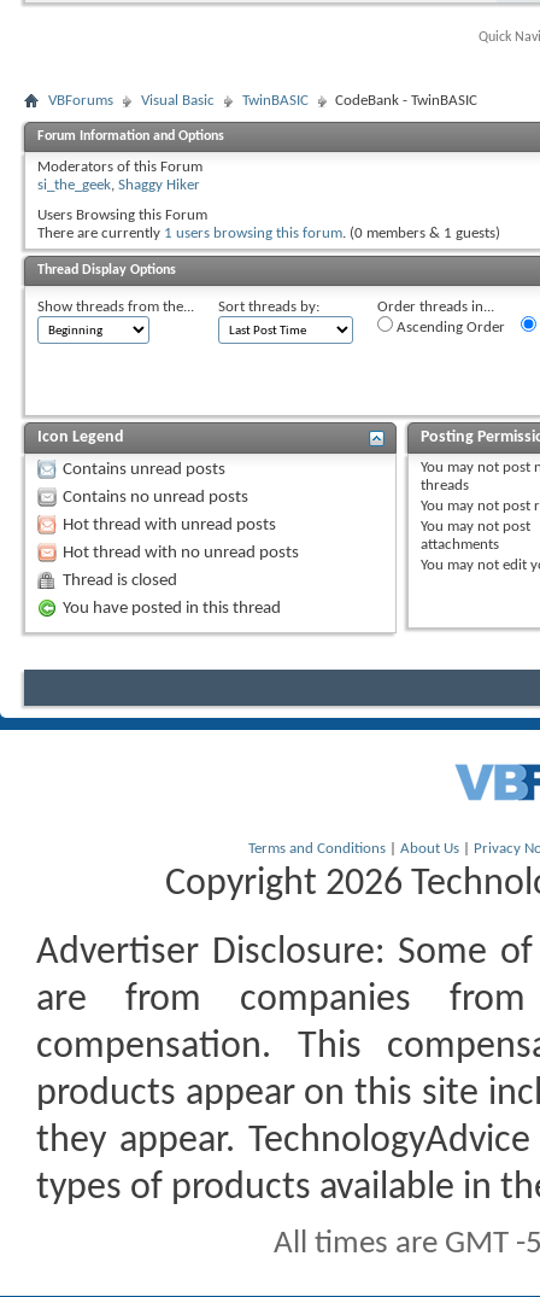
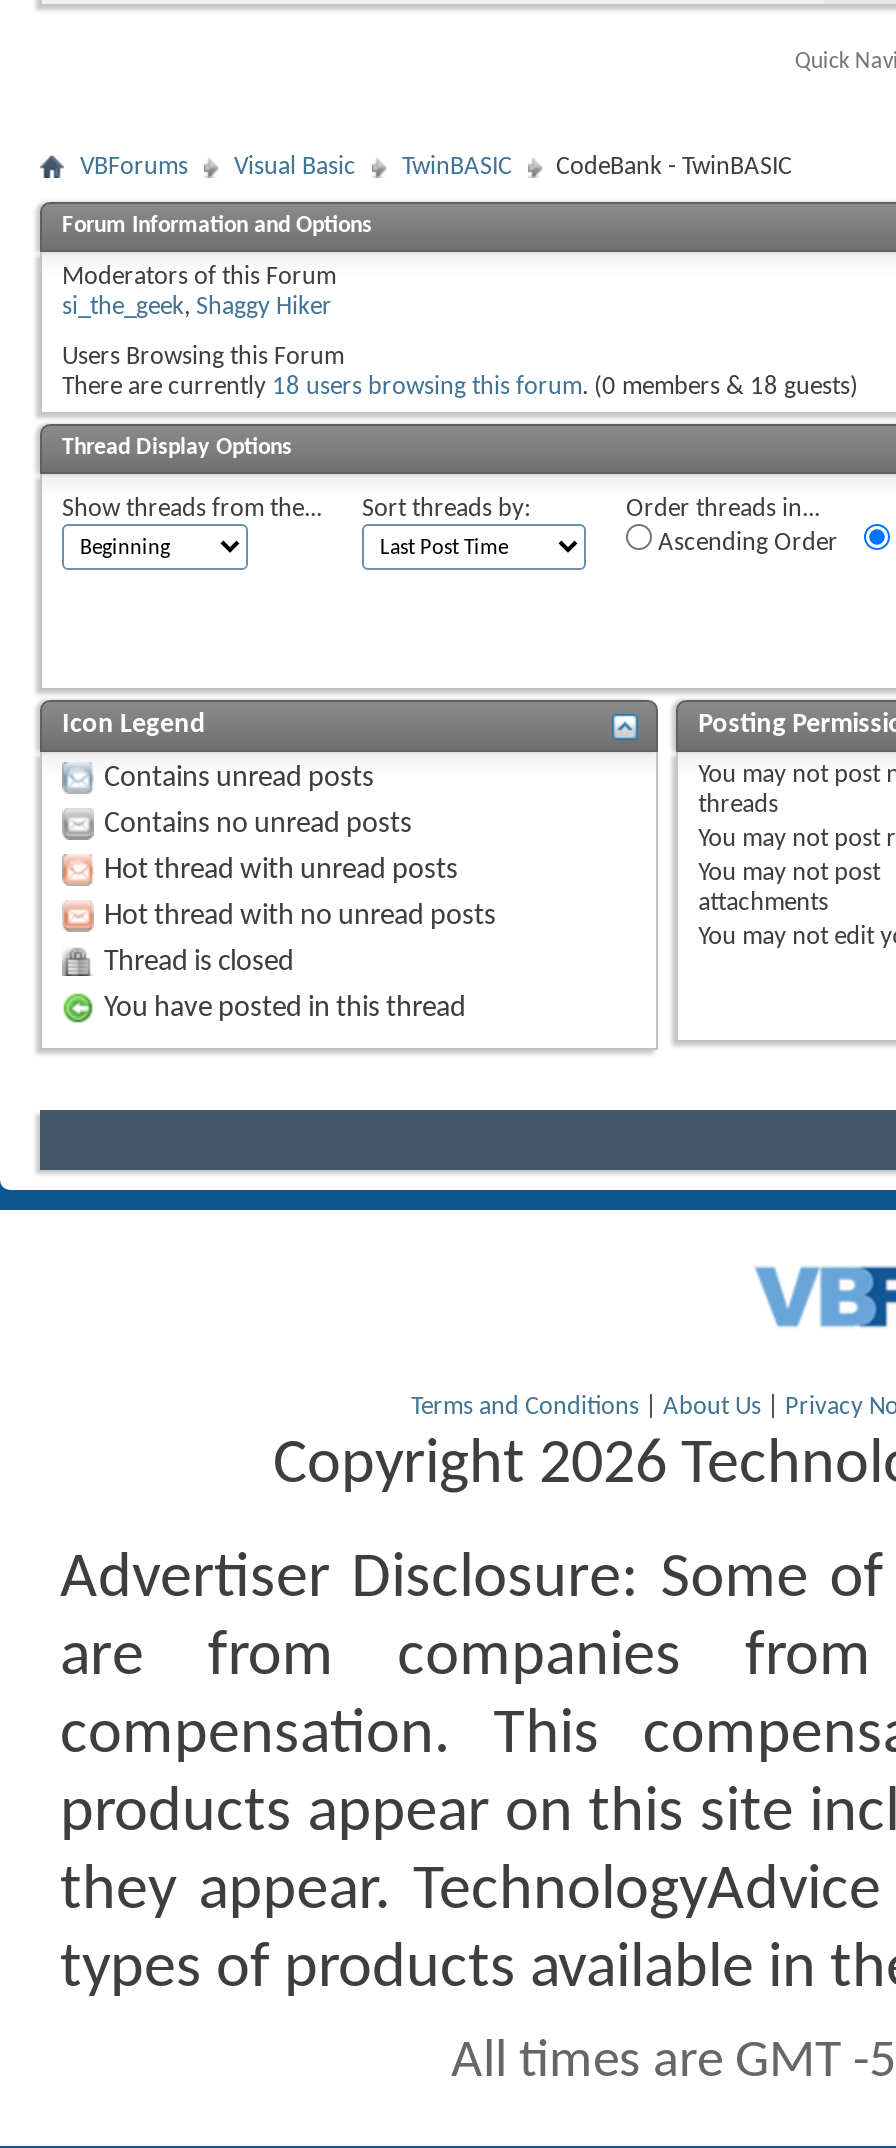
- There are currently 1 users browsing this forum. (0 members & 1 guests)
+ There are currently 18 users browsing this forum. (0 members & 18 guests)
